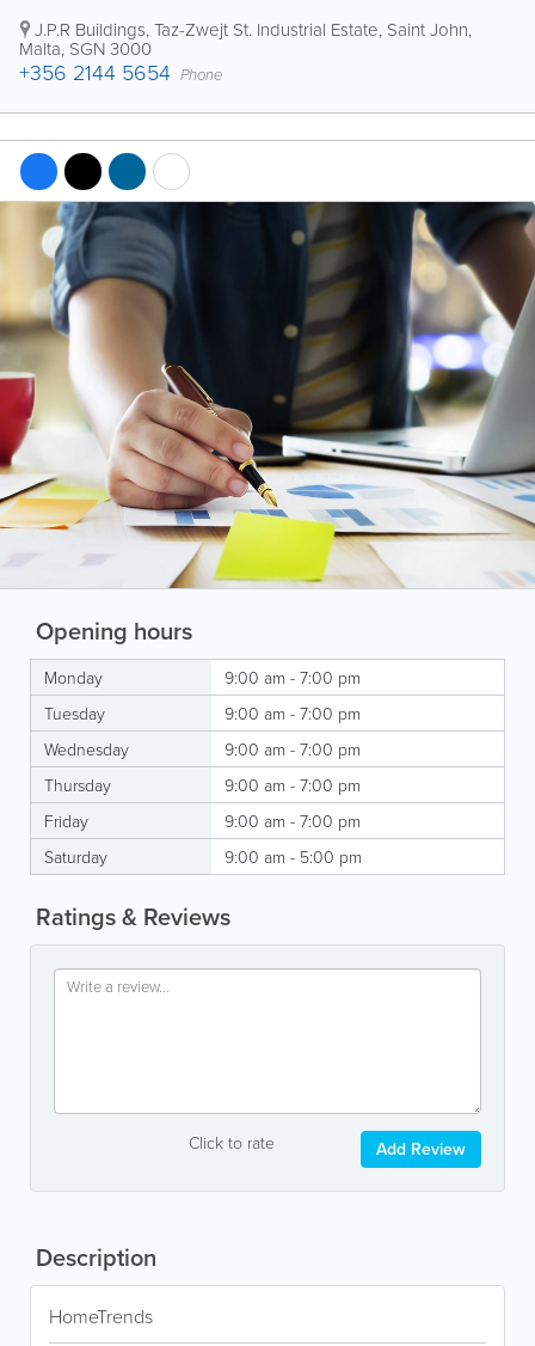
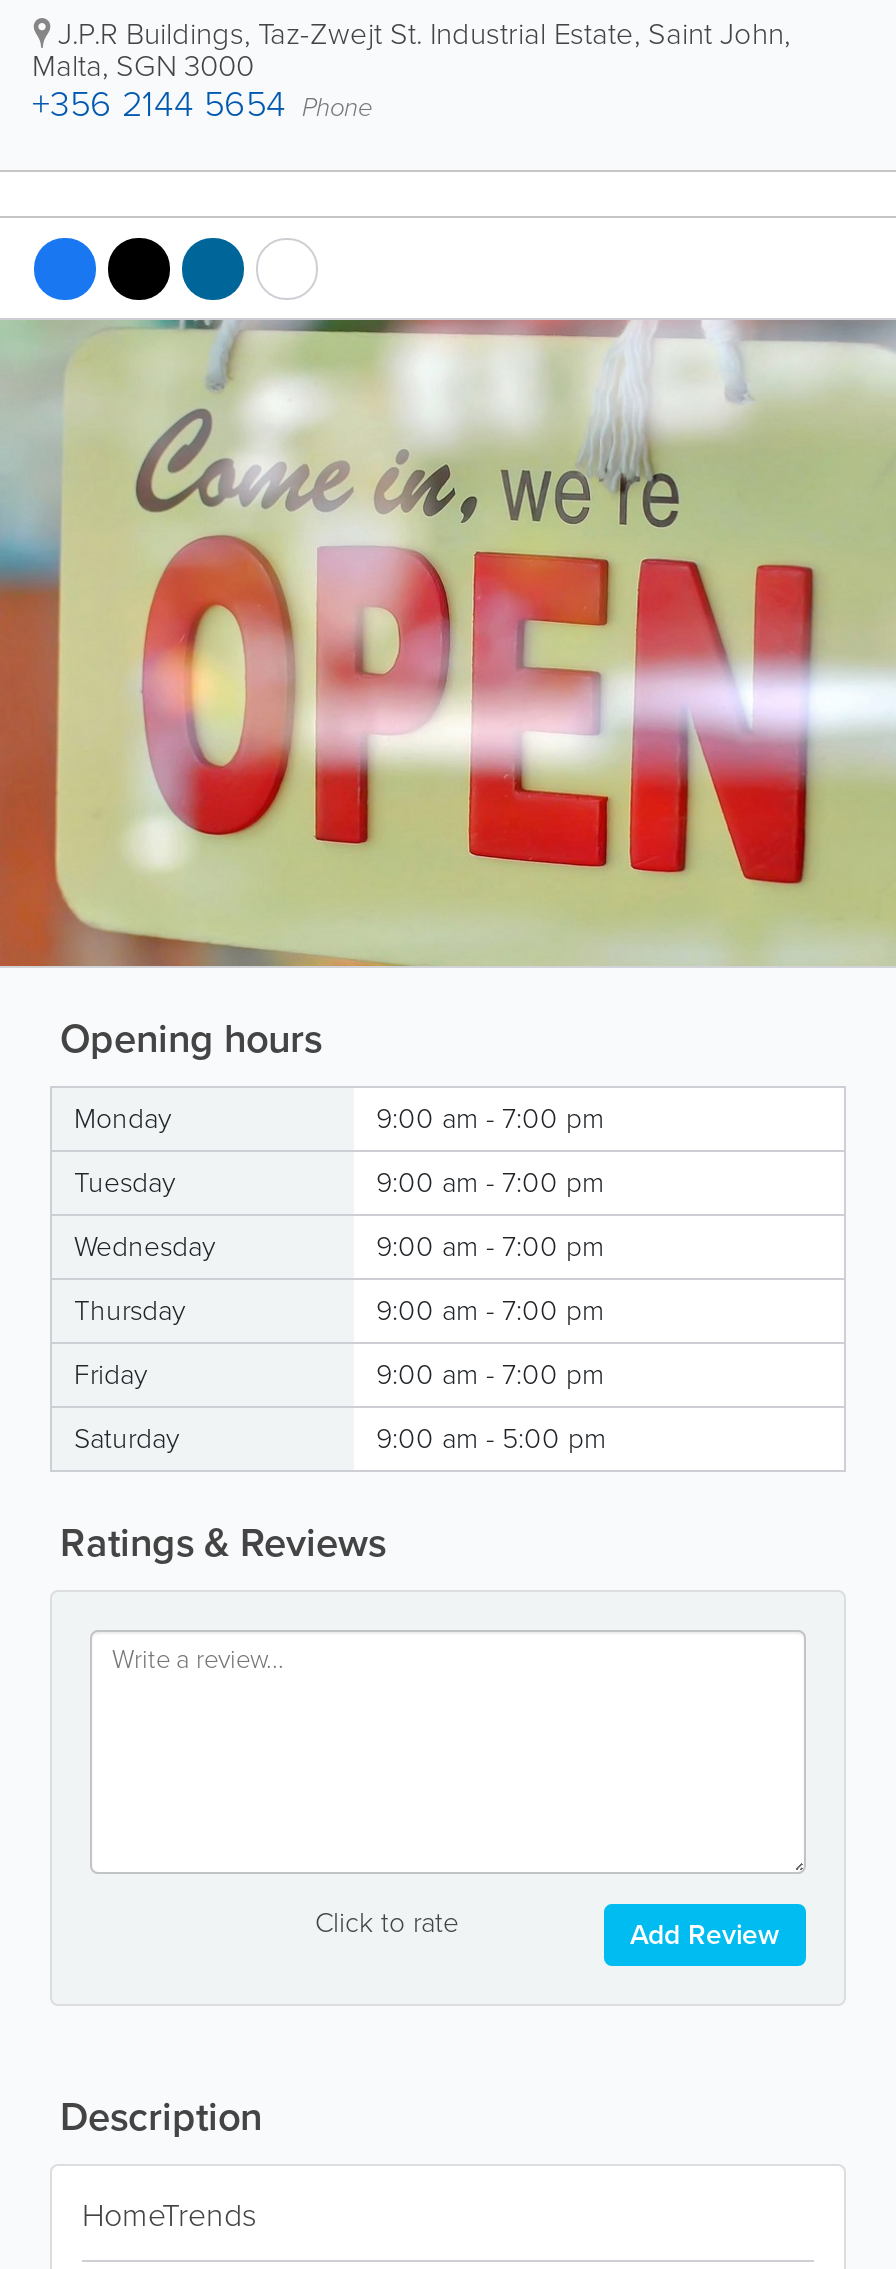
- [image]
+ [image]
